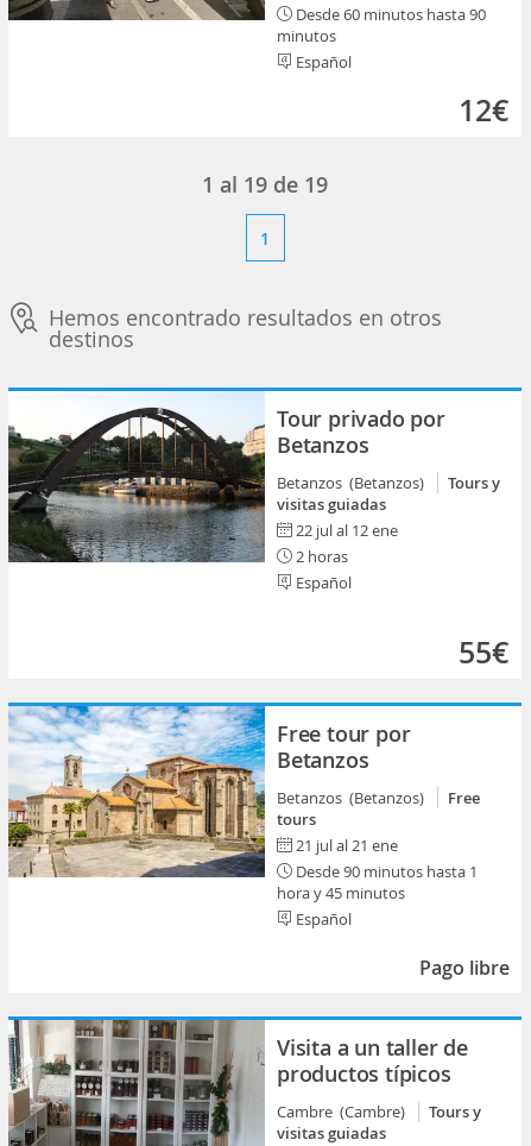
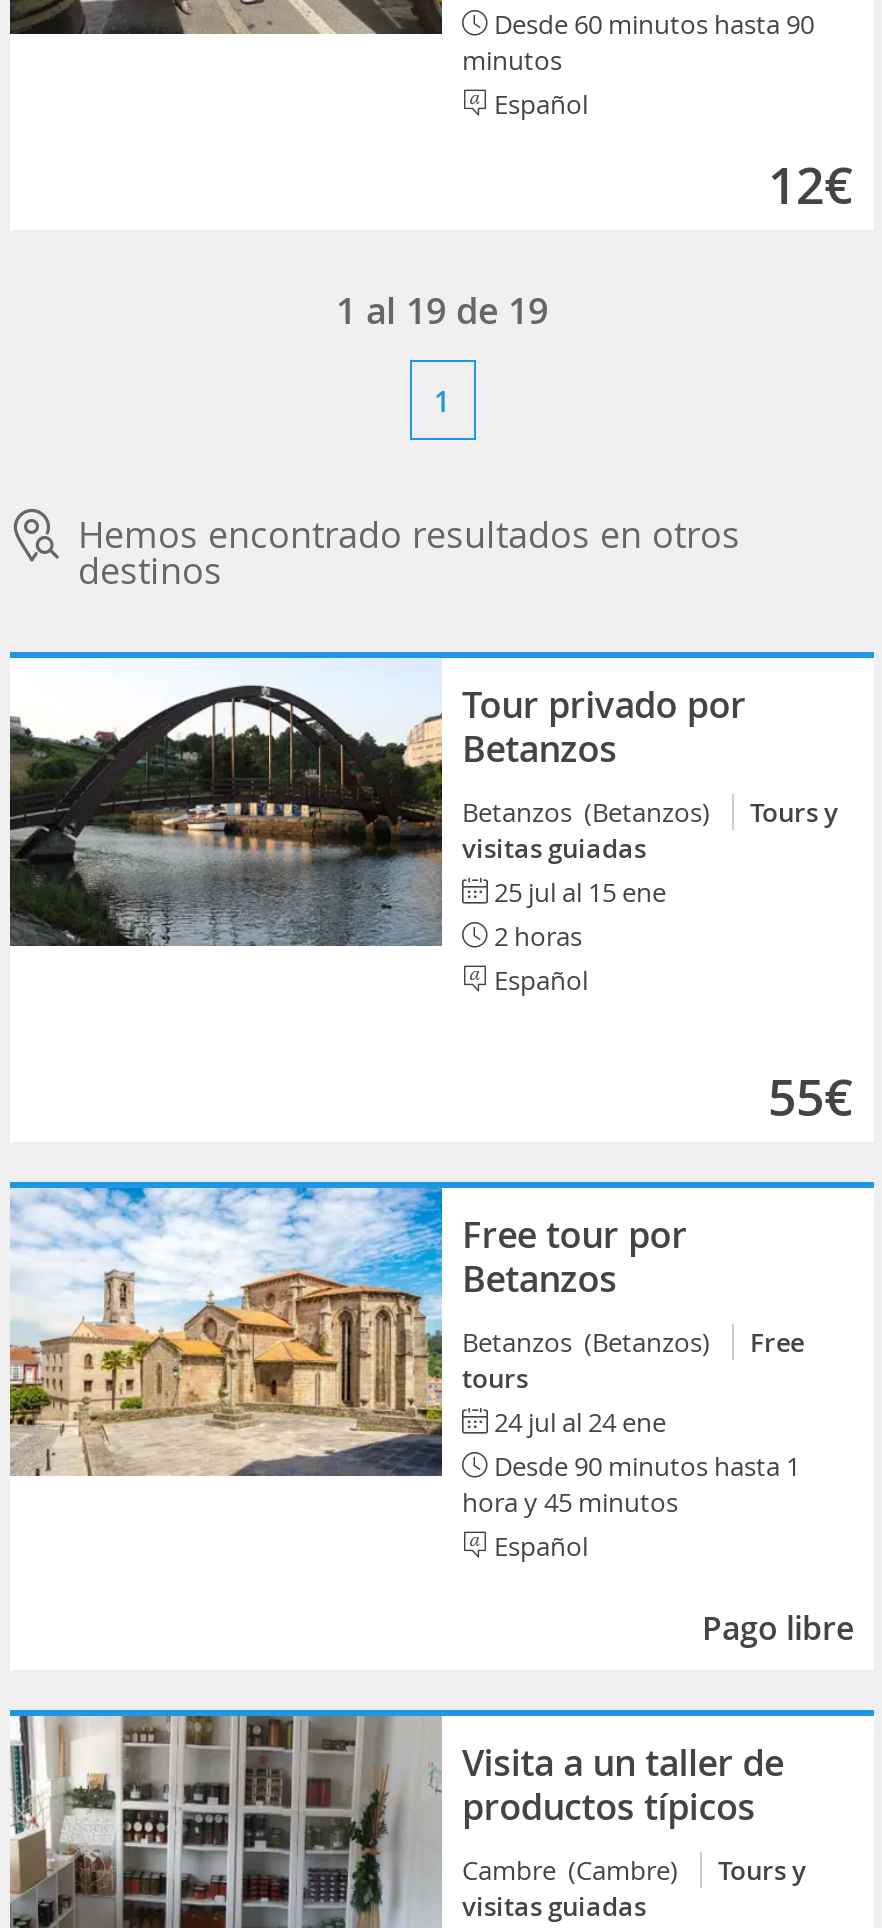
- 22 jul al 12 ene
+ 25 jul al 15 ene

- 21 jul al 21 ene
+ 24 jul al 24 ene
